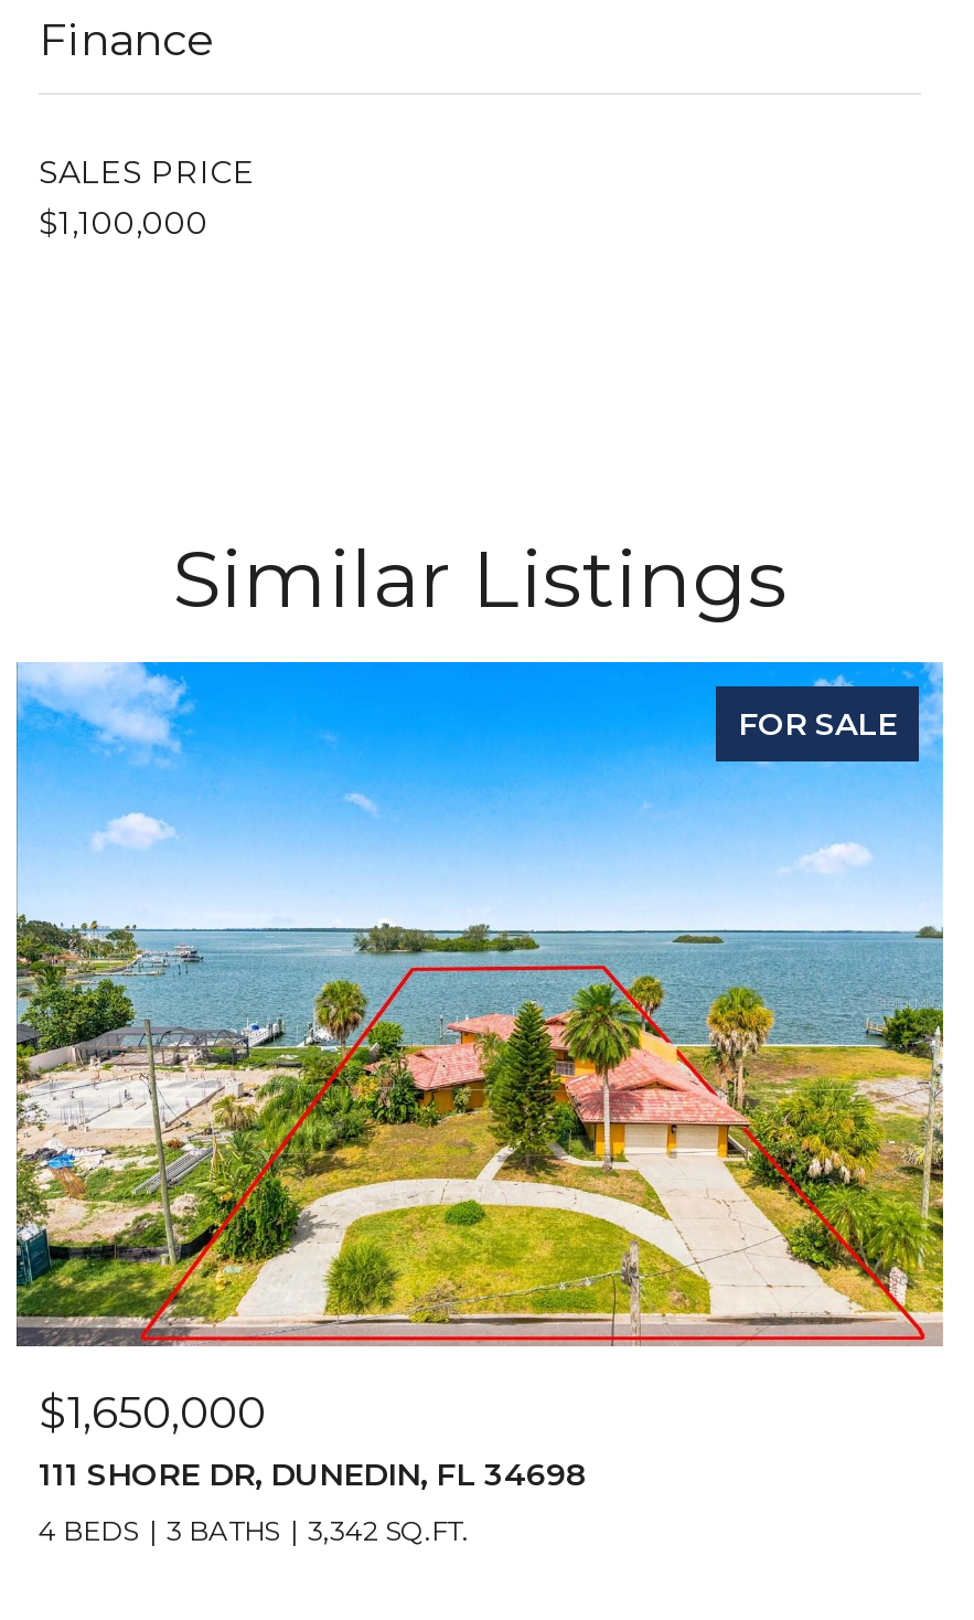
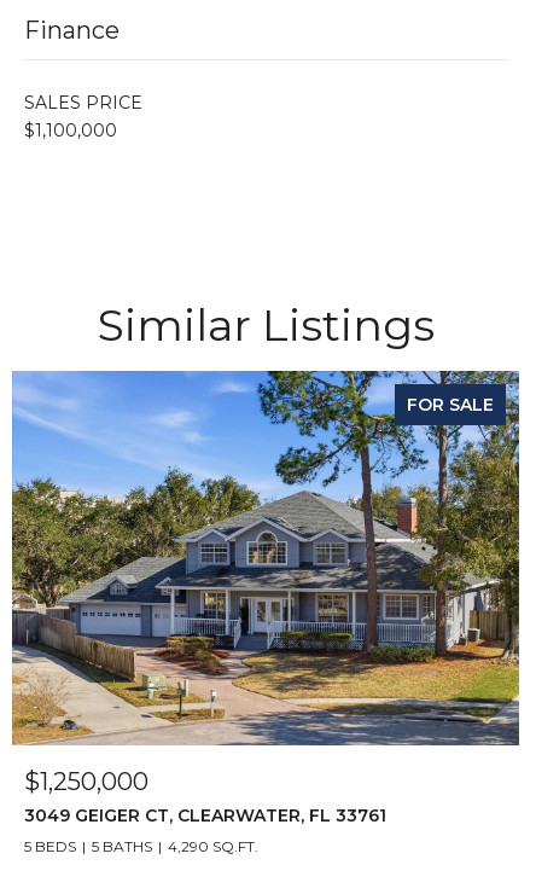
- [image]
- $1,650,000
+ [image]
+ $1,250,000

- 111 SHORE DR, DUNEDIN, FL 34698
+ 3049 GEIGER CT, CLEARWATER, FL 33761

- 4 BEDS
+ 5 BEDS

- 3 BATHS
+ 5 BATHS

- 3,342 SQ.FT.
+ 4,290 SQ.FT.
